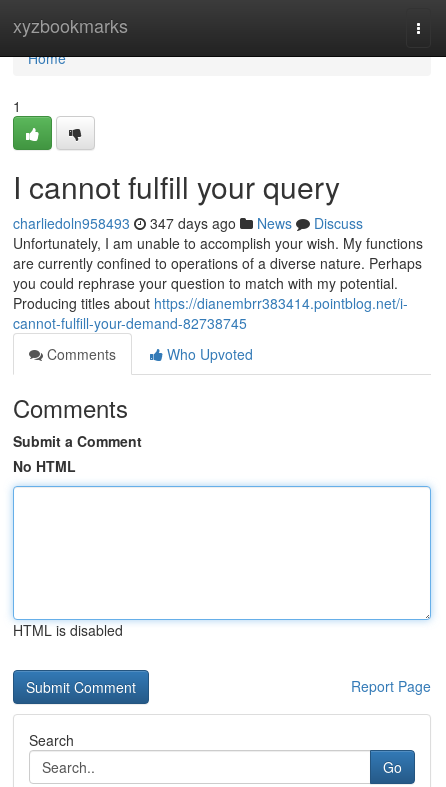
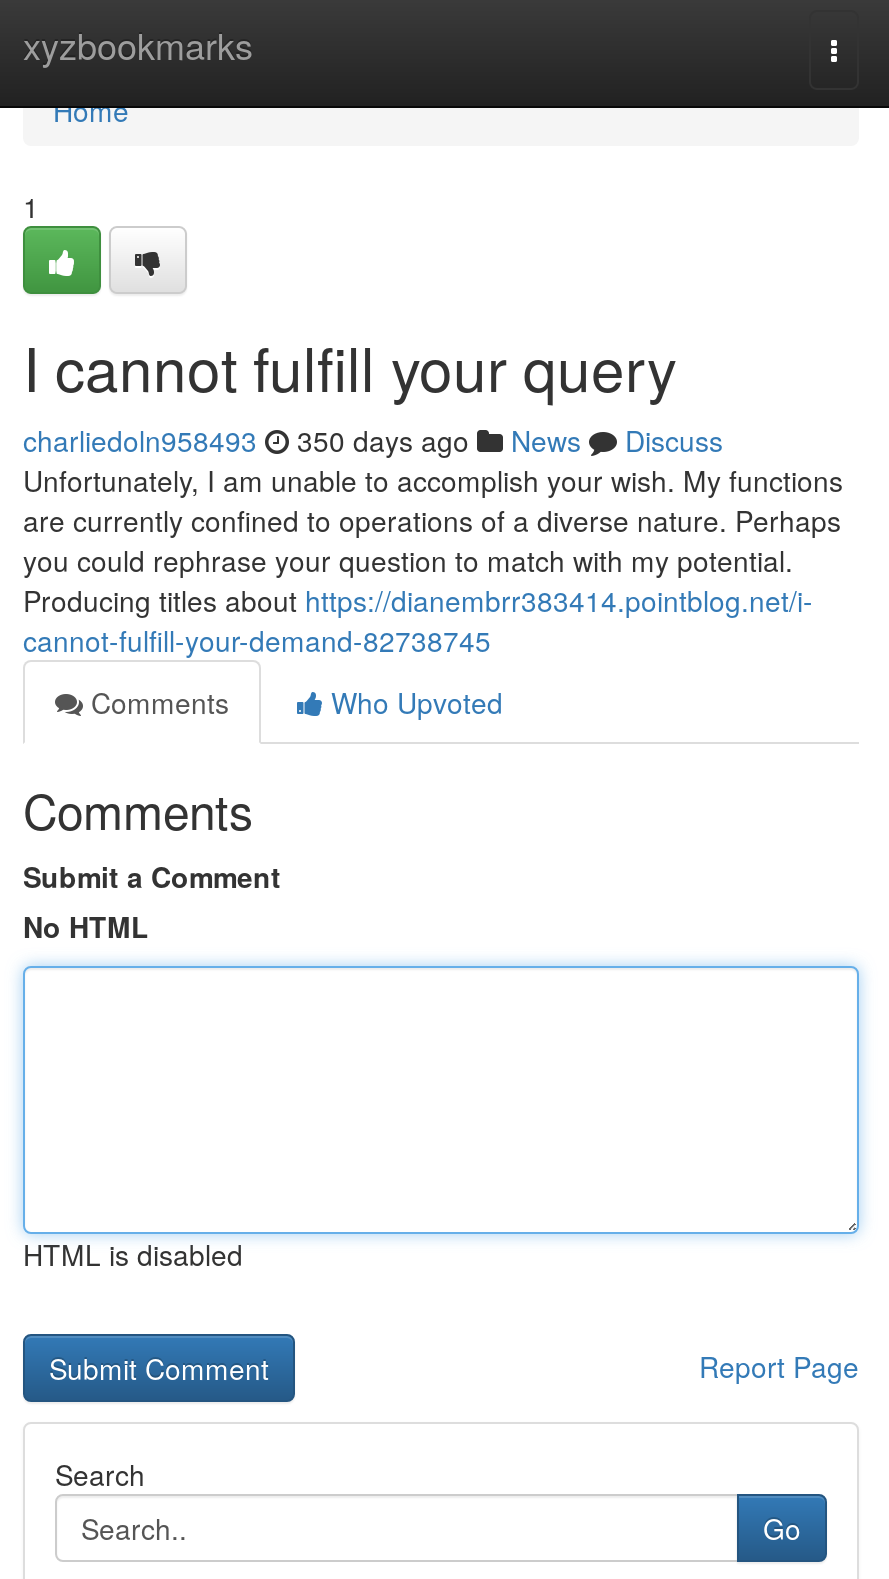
- charliedoln958493 347 days ago News Discuss
+ charliedoln958493 350 days ago News Discuss
